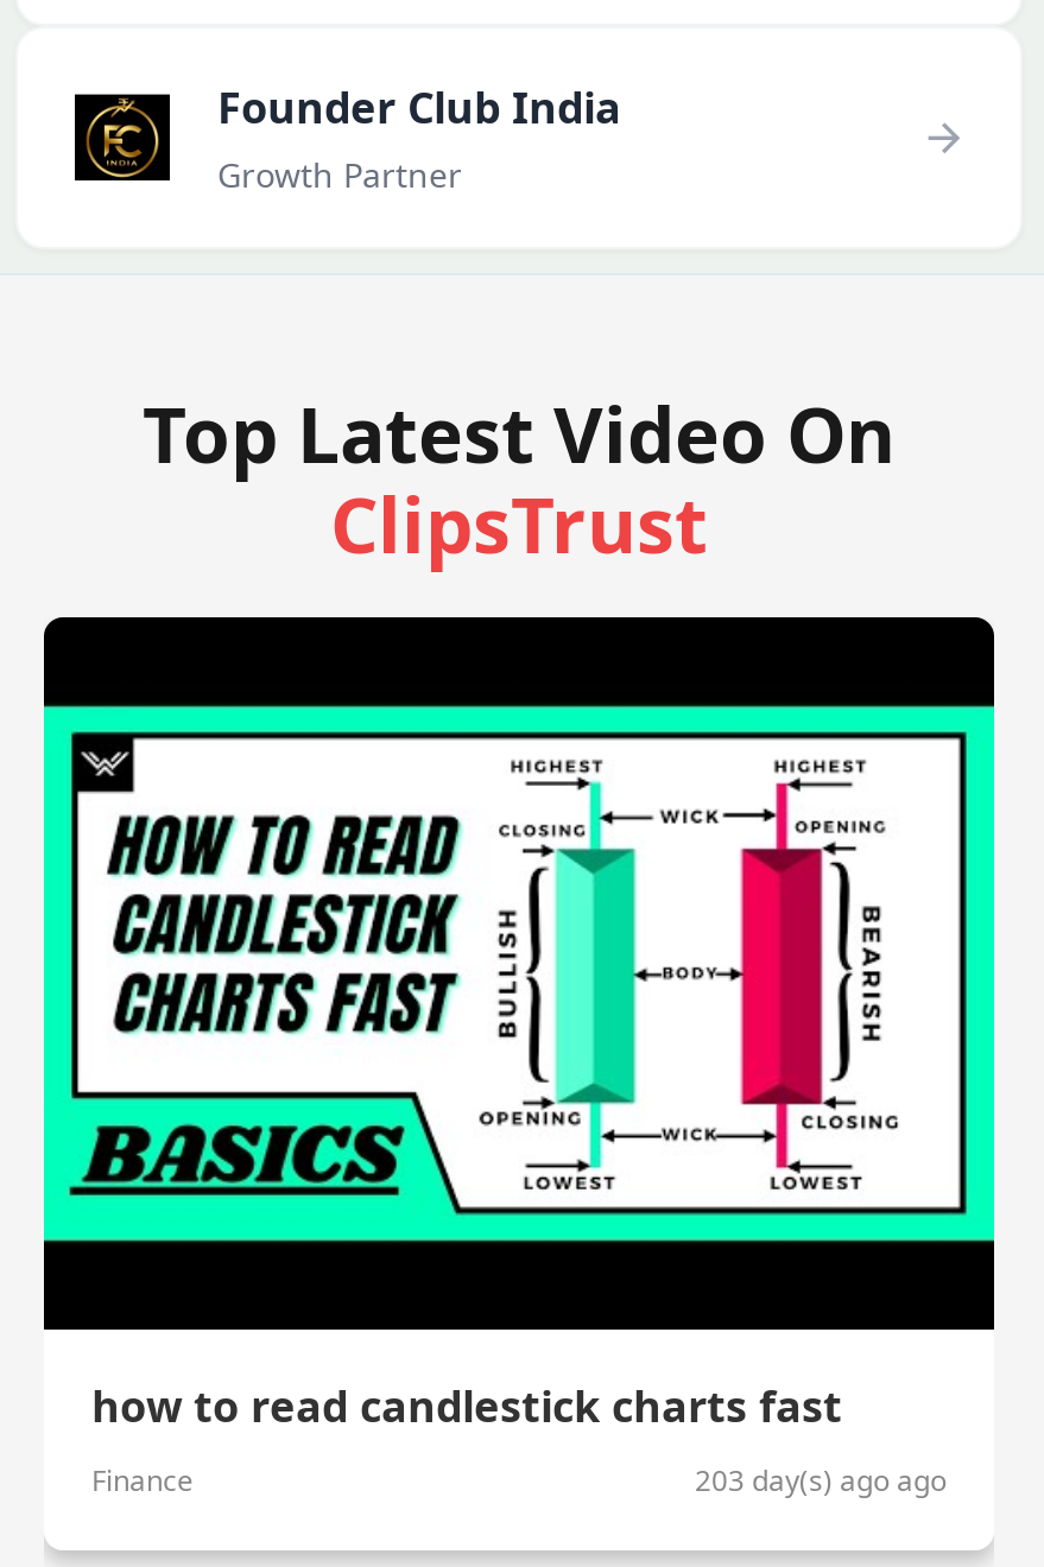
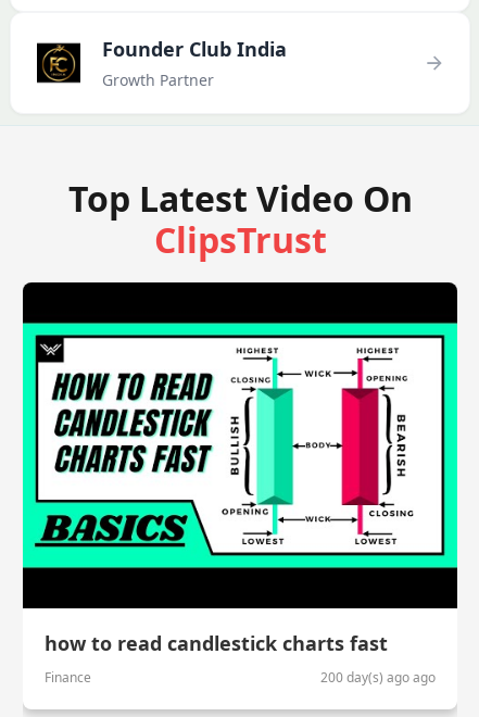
- 203 day(s) ago ago
+ 200 day(s) ago ago
